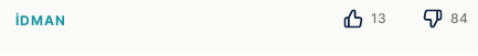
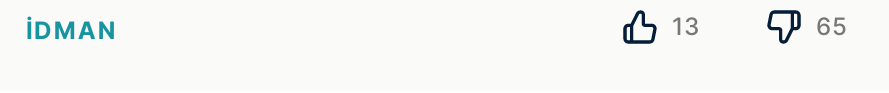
- 84
+ 65
